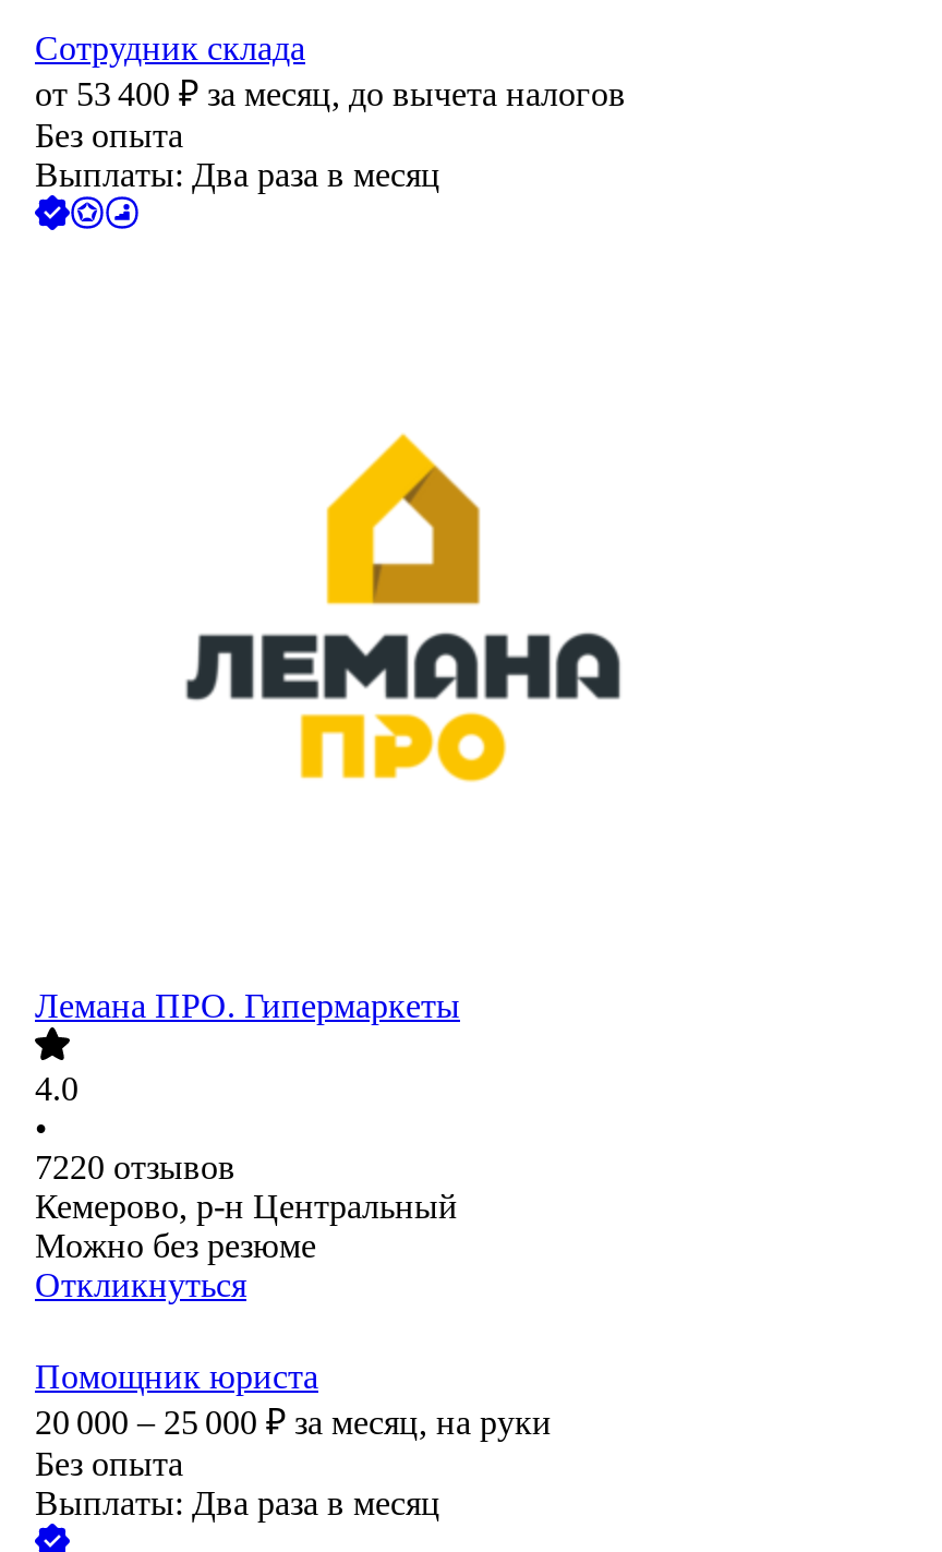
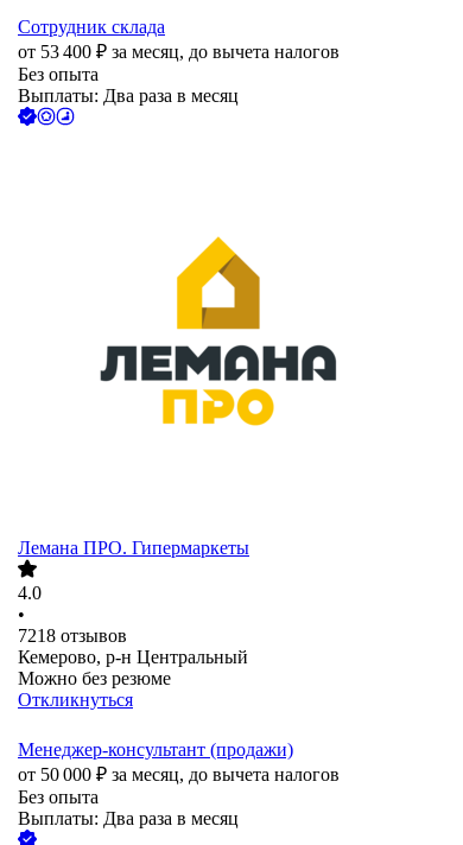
- 7220 отзывов
+ 7218 отзывов

- Помощник юриста
- 20 000 – 25 000 ₽ за месяц, на руки
+ Менеджер-консультант (продажи)
+ от 50 000 ₽ за месяц, до вычета налогов
